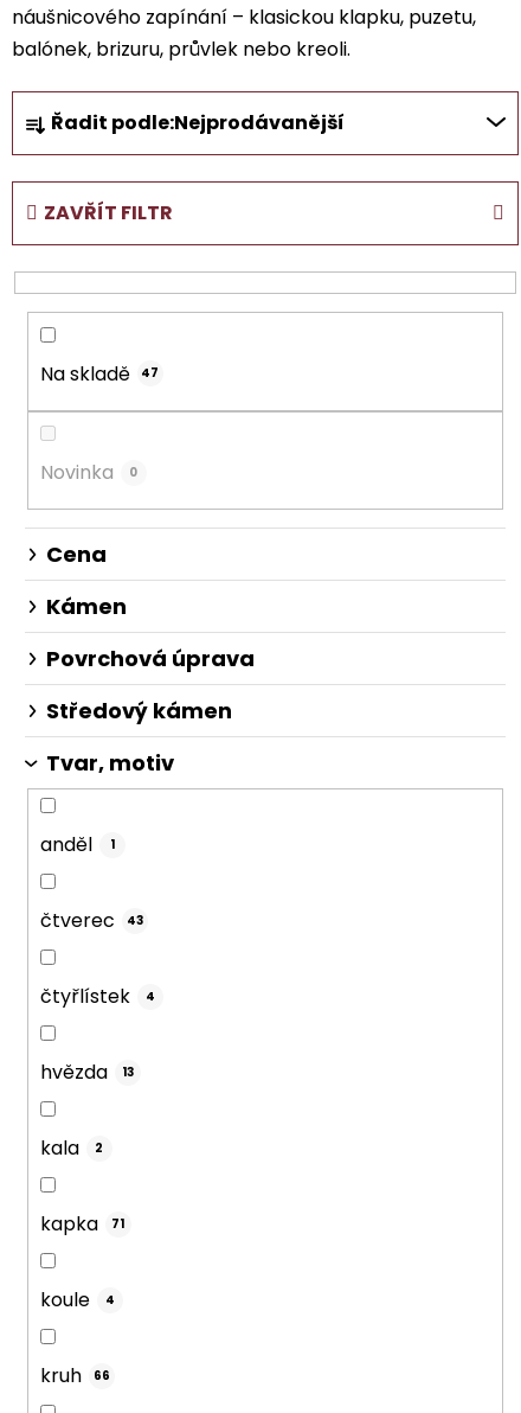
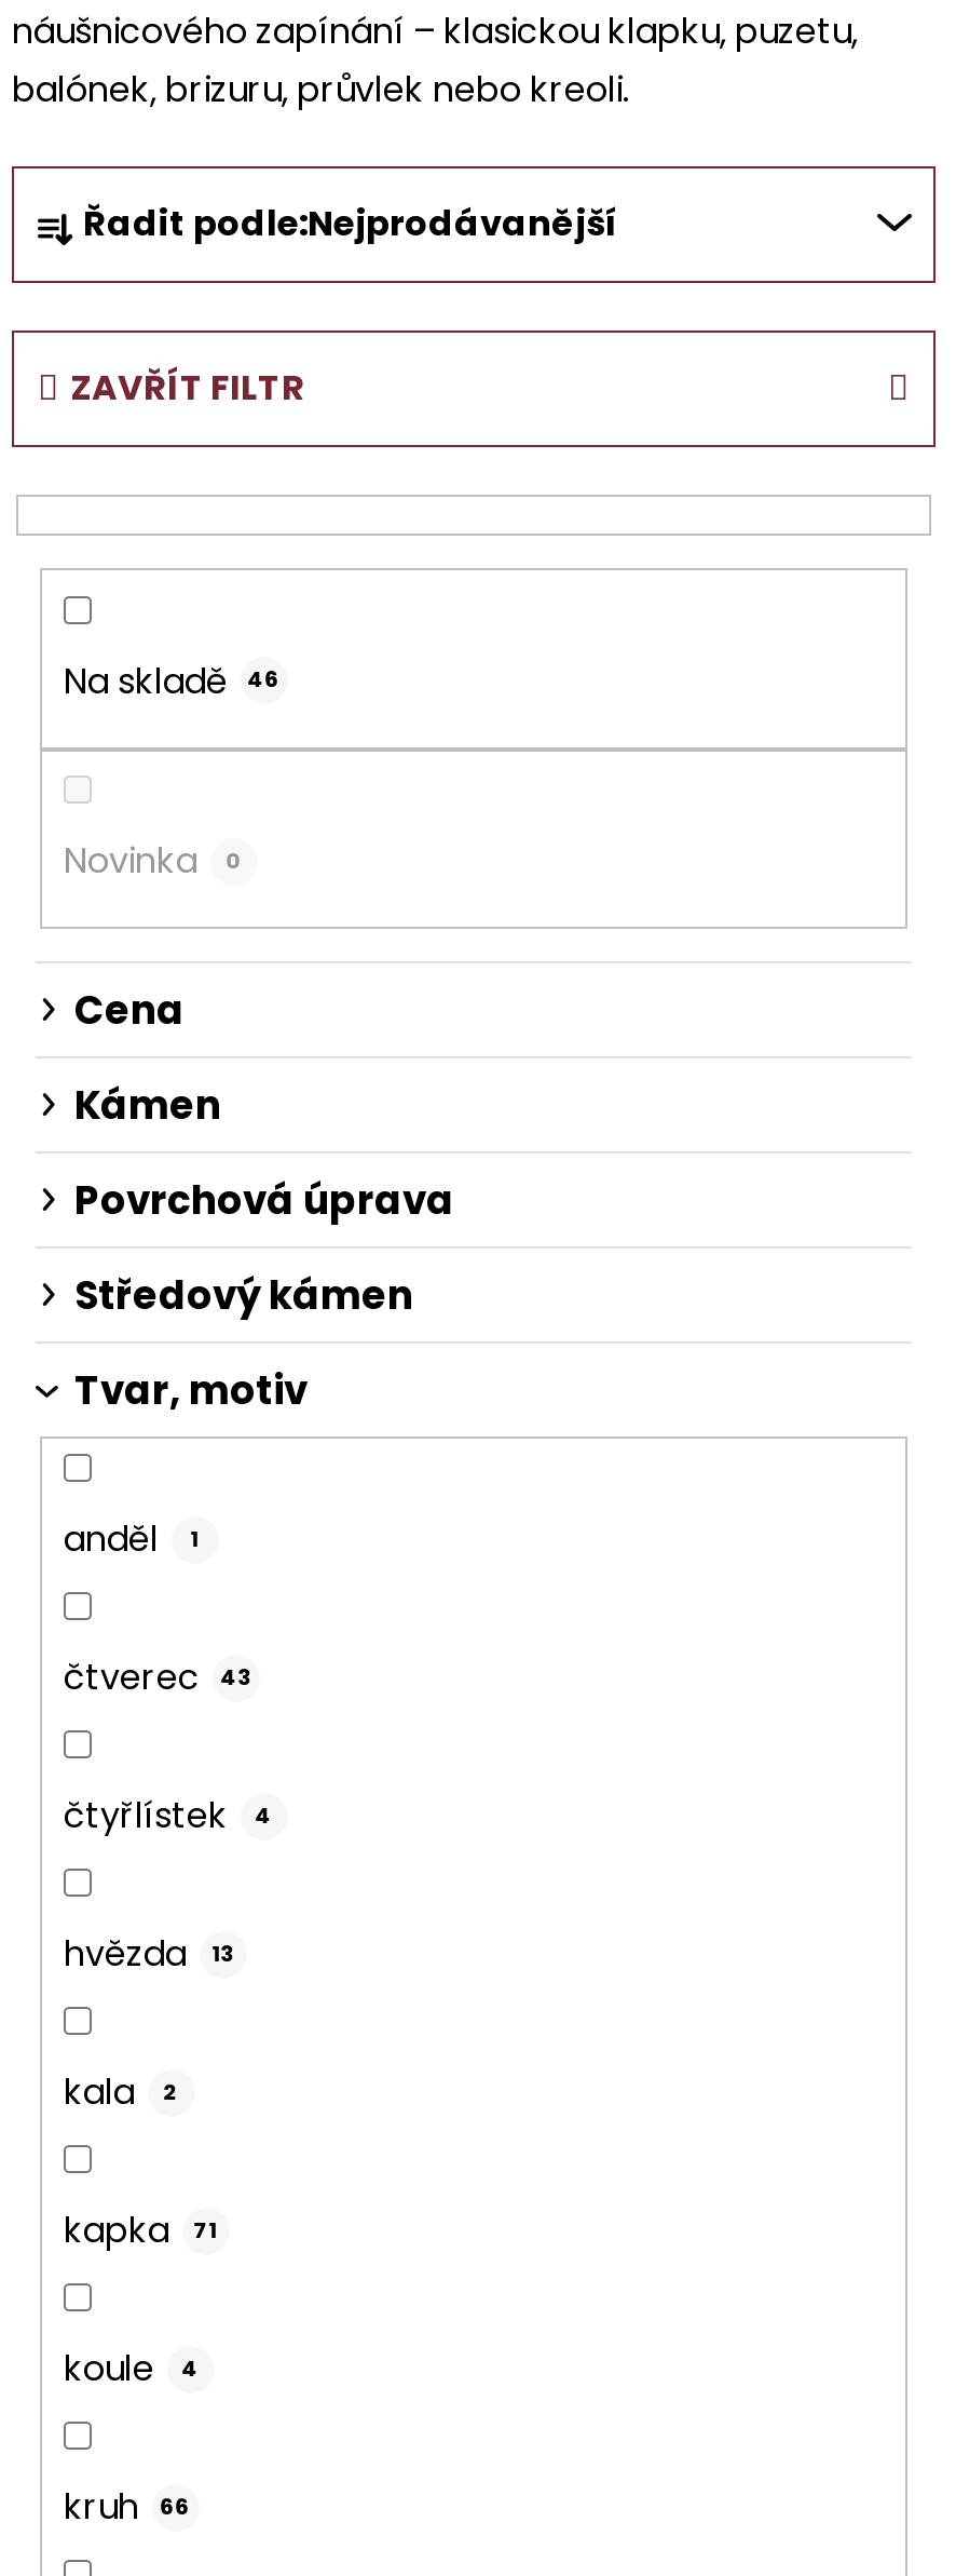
- 47
+ 46
